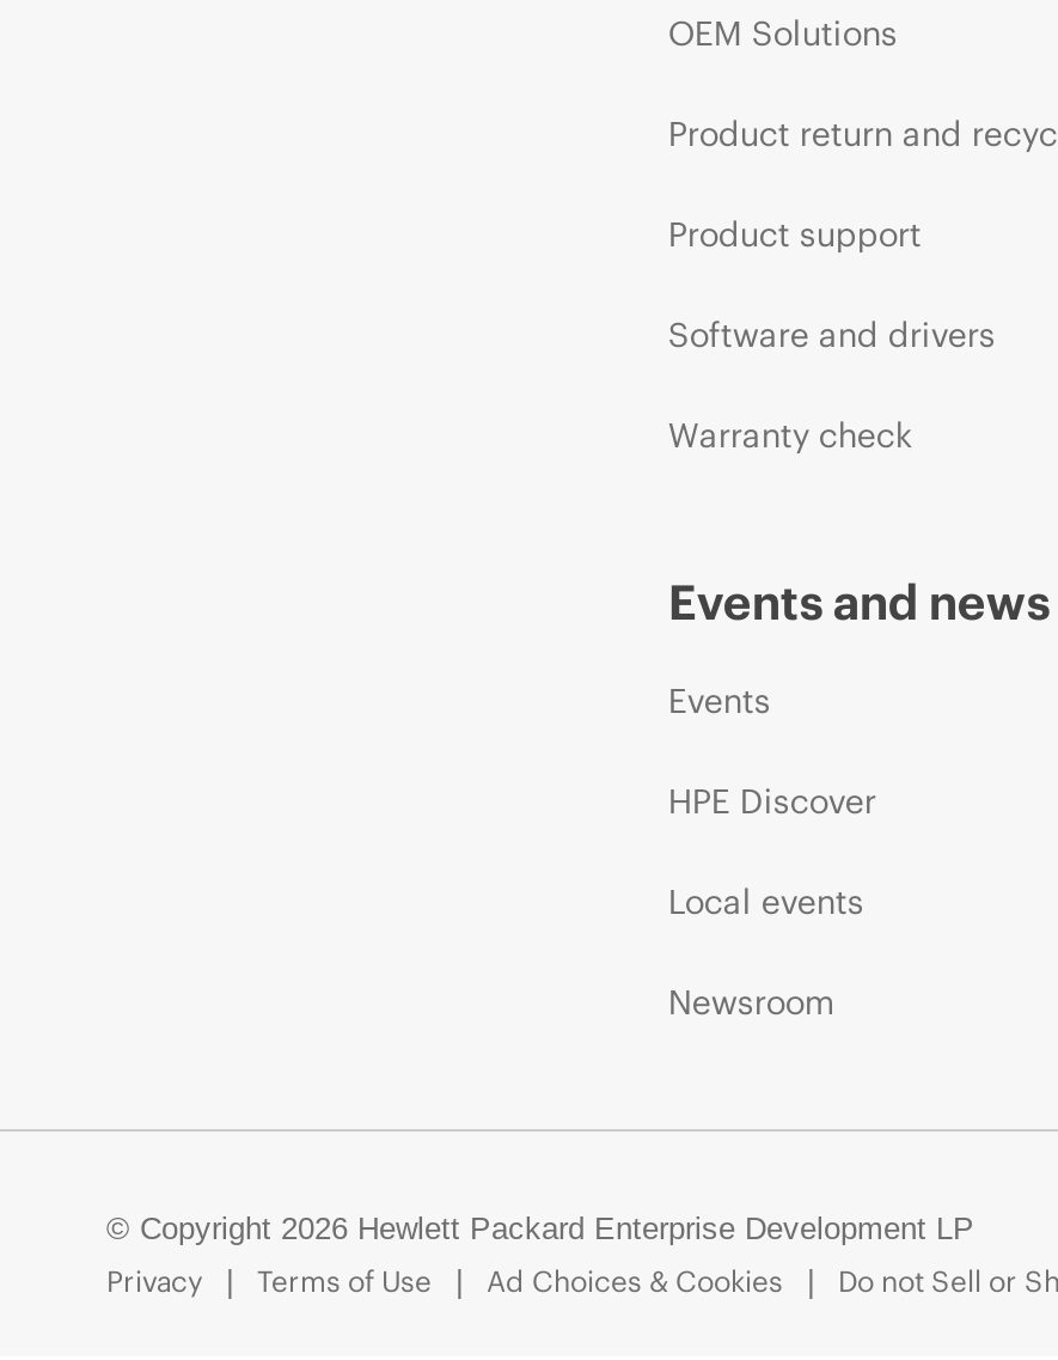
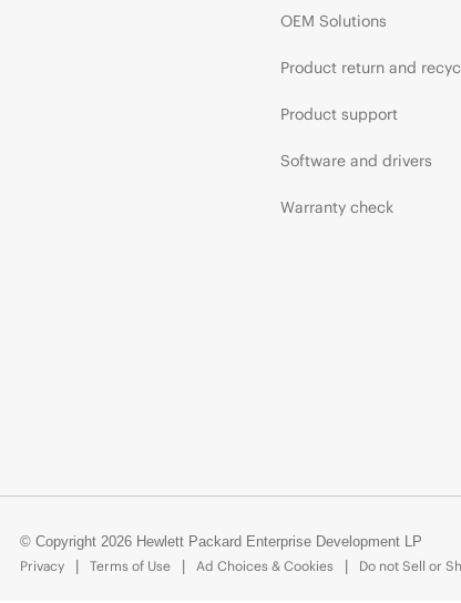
- Events and news
- Events
- HPE Discover
- Local events
- Newsroom
